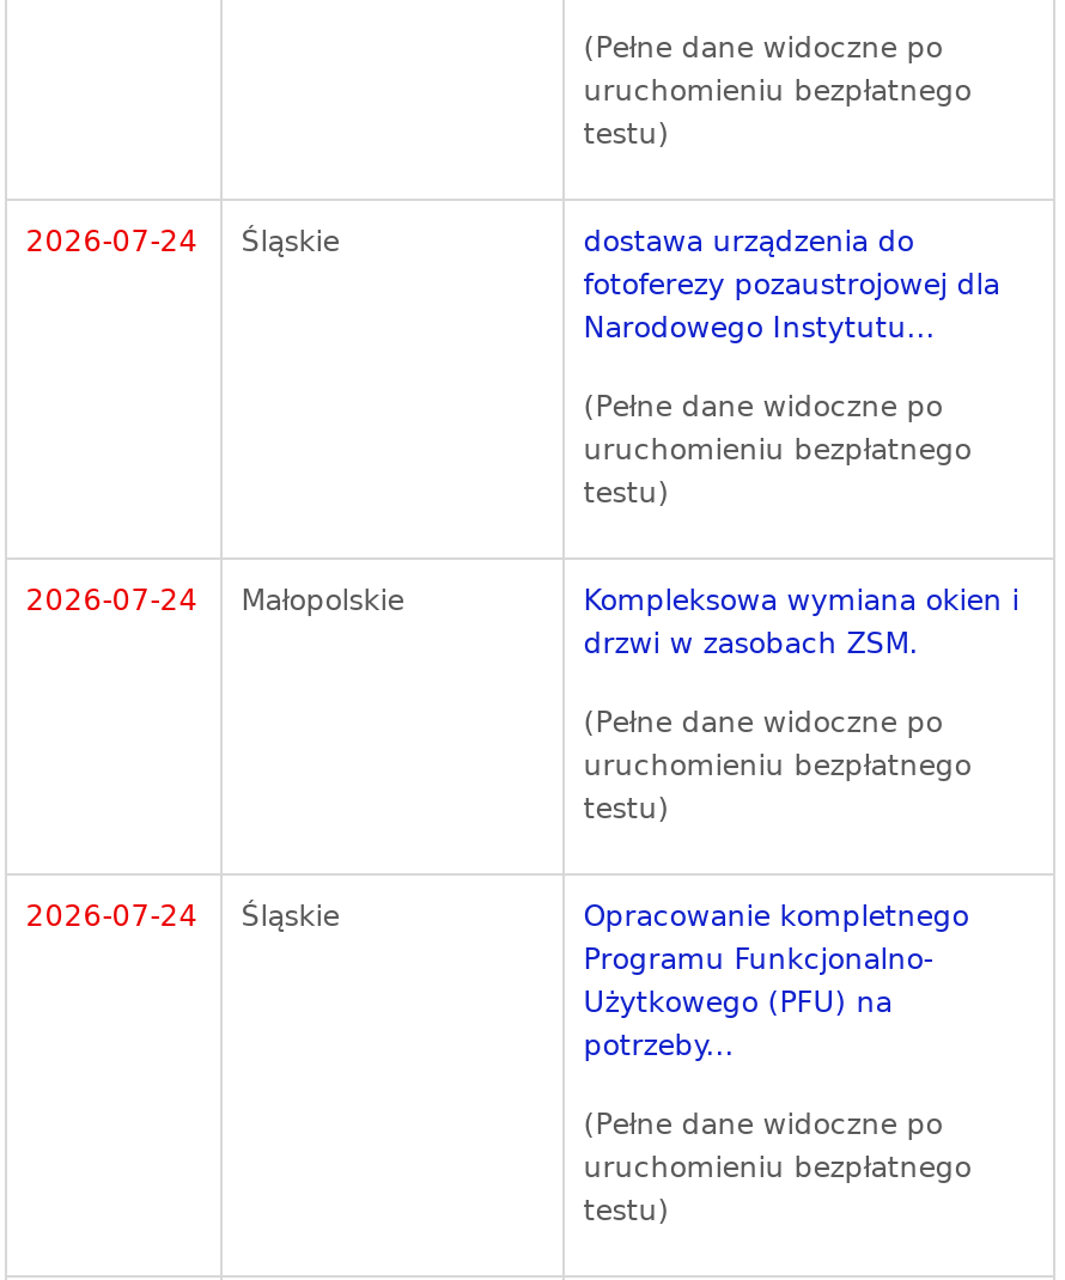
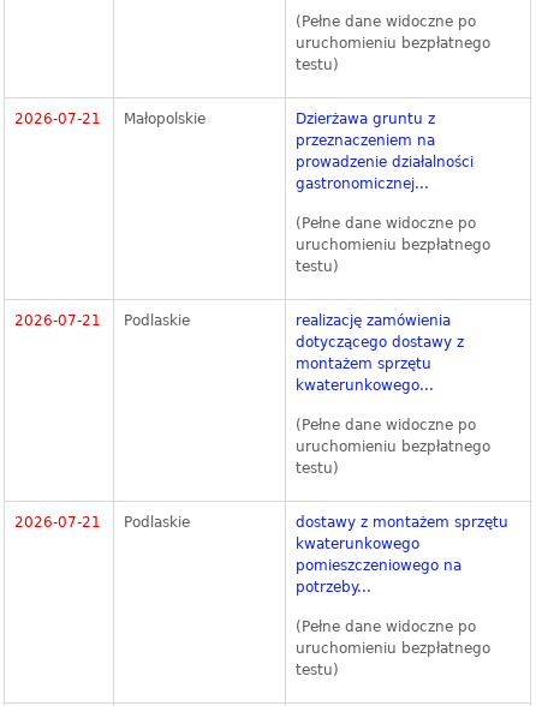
- 2026-07-24
- Śląskie
- dostawa urządzenia do
- fotoferezy pozaustrojowej dla
- Narodowego Instytutu...
+ 2026-07-21
+ Małopolskie
+ Dzierżawa gruntu z
+ przeznaczeniem na
+ prowadzenie działalności
+ gastronomicznej...

- 2026-07-24
- Małopolskie
- Kompleksowa wymiana okien i
- drzwi w zasobach ZSM.
+ 2026-07-21
+ Podlaskie
+ realizację zamówienia
+ dotyczącego dostawy z
+ montażem sprzętu
+ kwaterunkowego...

- 2026-07-24
- Śląskie
- Opracowanie kompletnego
- Programu Funkcjonalno-
- Użytkowego (PFU) na
+ 2026-07-21
+ Podlaskie
+ dostawy z montażem sprzętu
+ kwaterunkowego
+ pomieszczeniowego na
